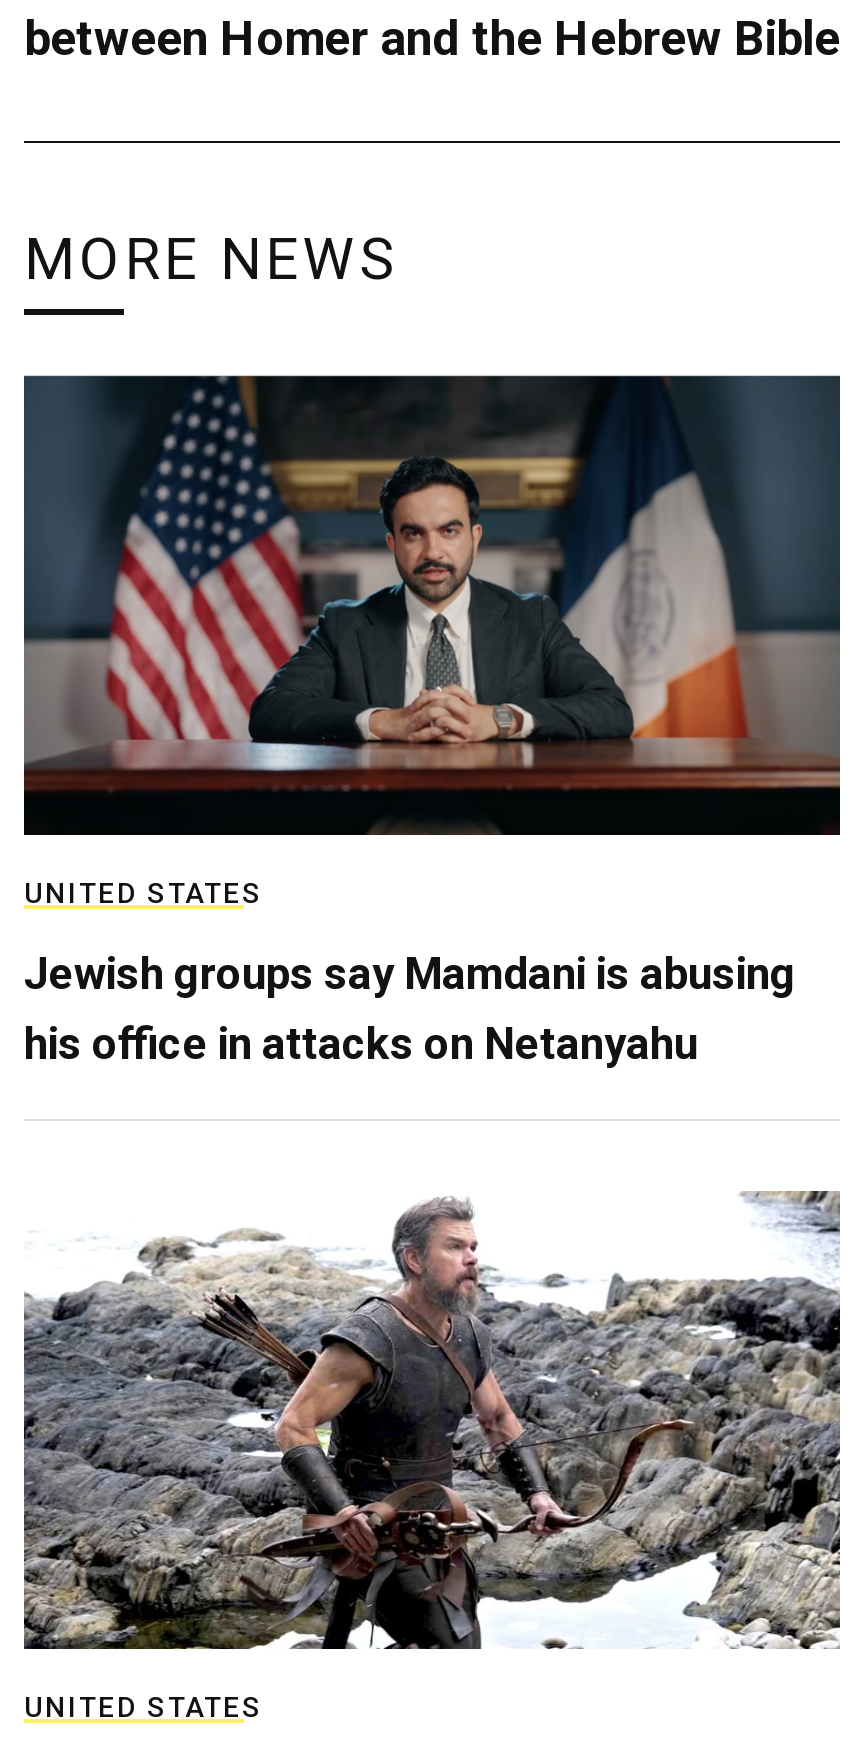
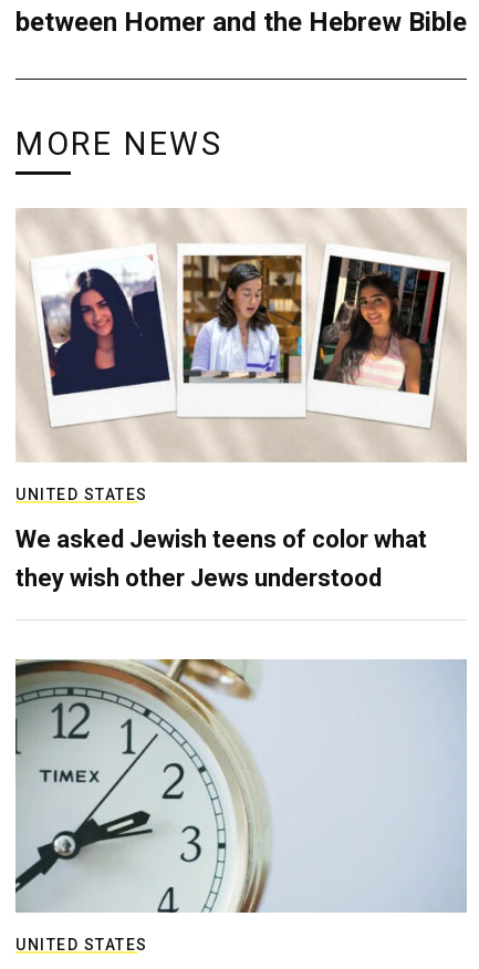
- [image]
+ [image]

- Jewish groups say Mamdani is abusing
- his office in attacks on Netanyahu
+ We asked Jewish teens of color what
+ they wish other Jews understood

- [image]
+ [image]
